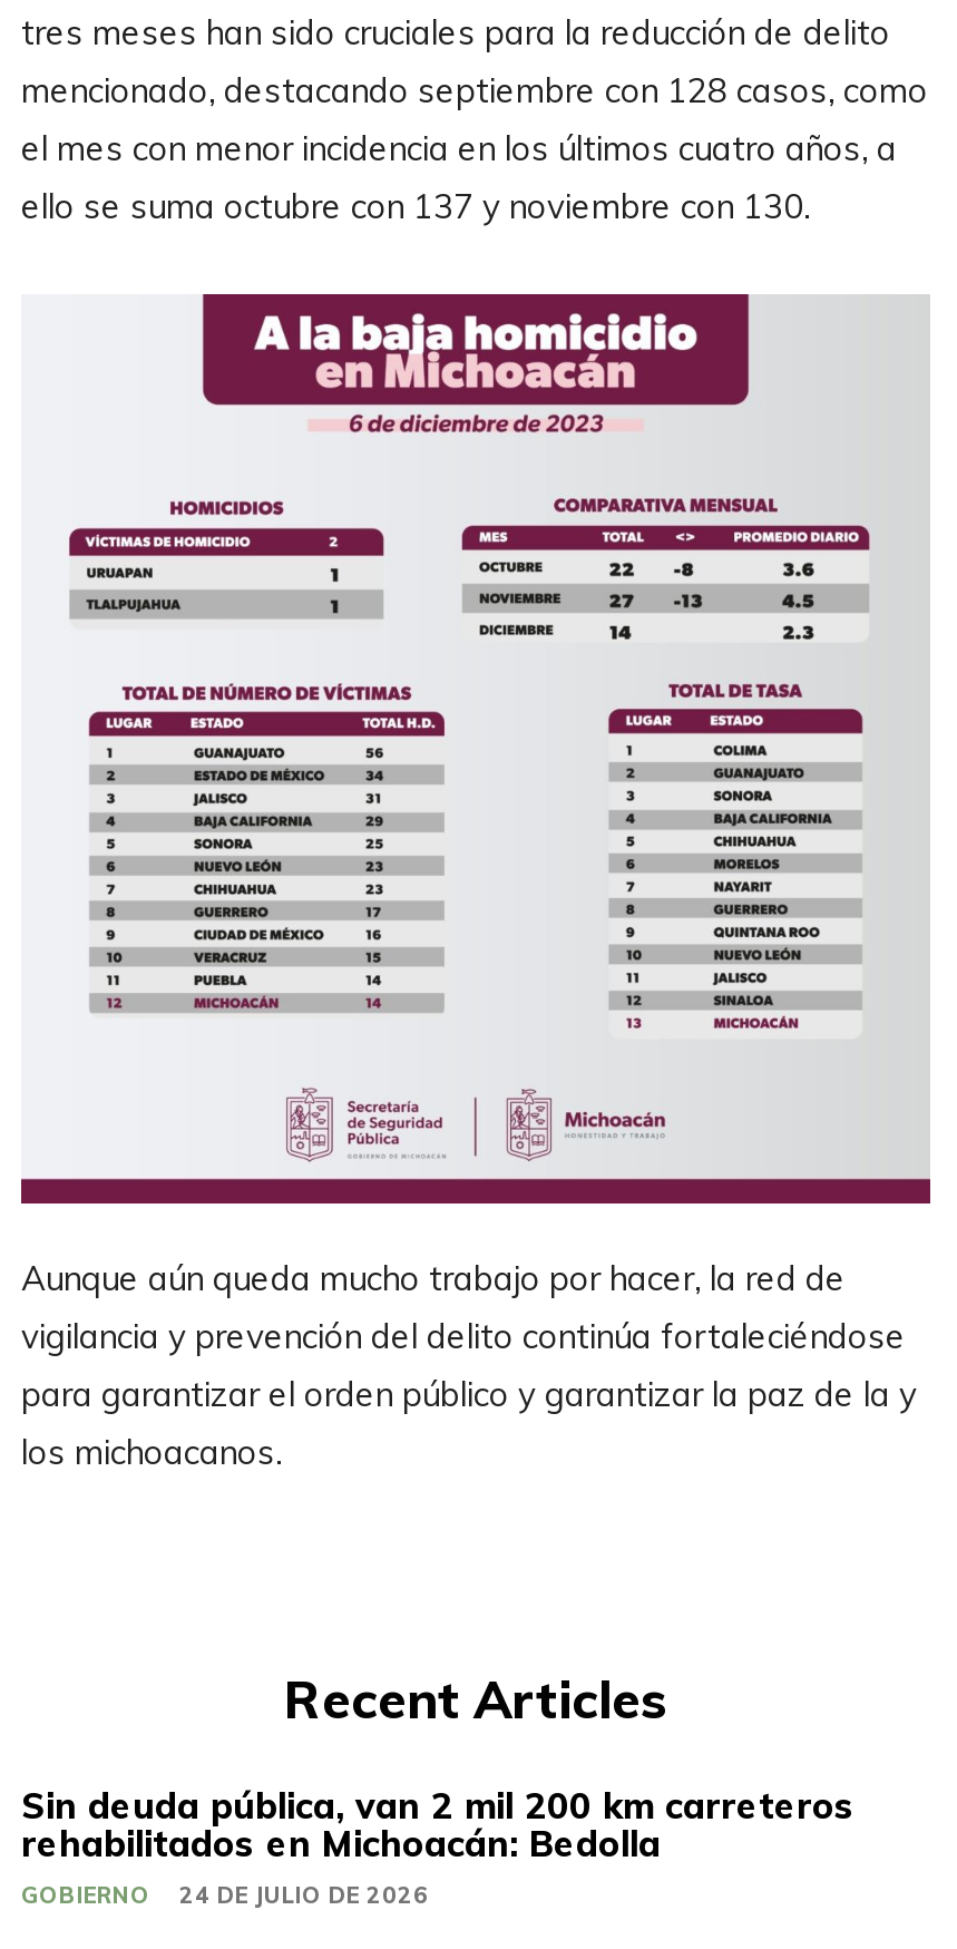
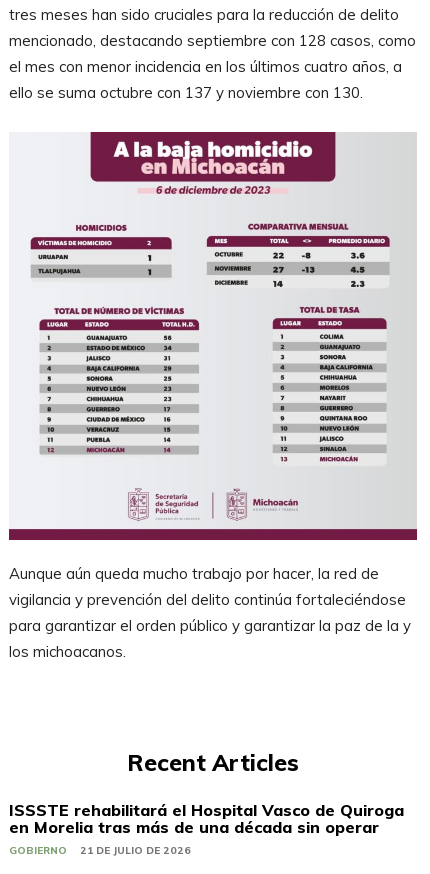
- Sin deuda pública, van 2 mil 200 km carreteros
- rehabilitados en Michoacán: Bedolla
+ ISSSTE rehabilitará el Hospital Vasco de Quiroga
+ en Morelia tras más de una década sin operar

- GOBIERNO 24 DE JULIO DE 2026
+ GOBIERNO 21 DE JULIO DE 2026
